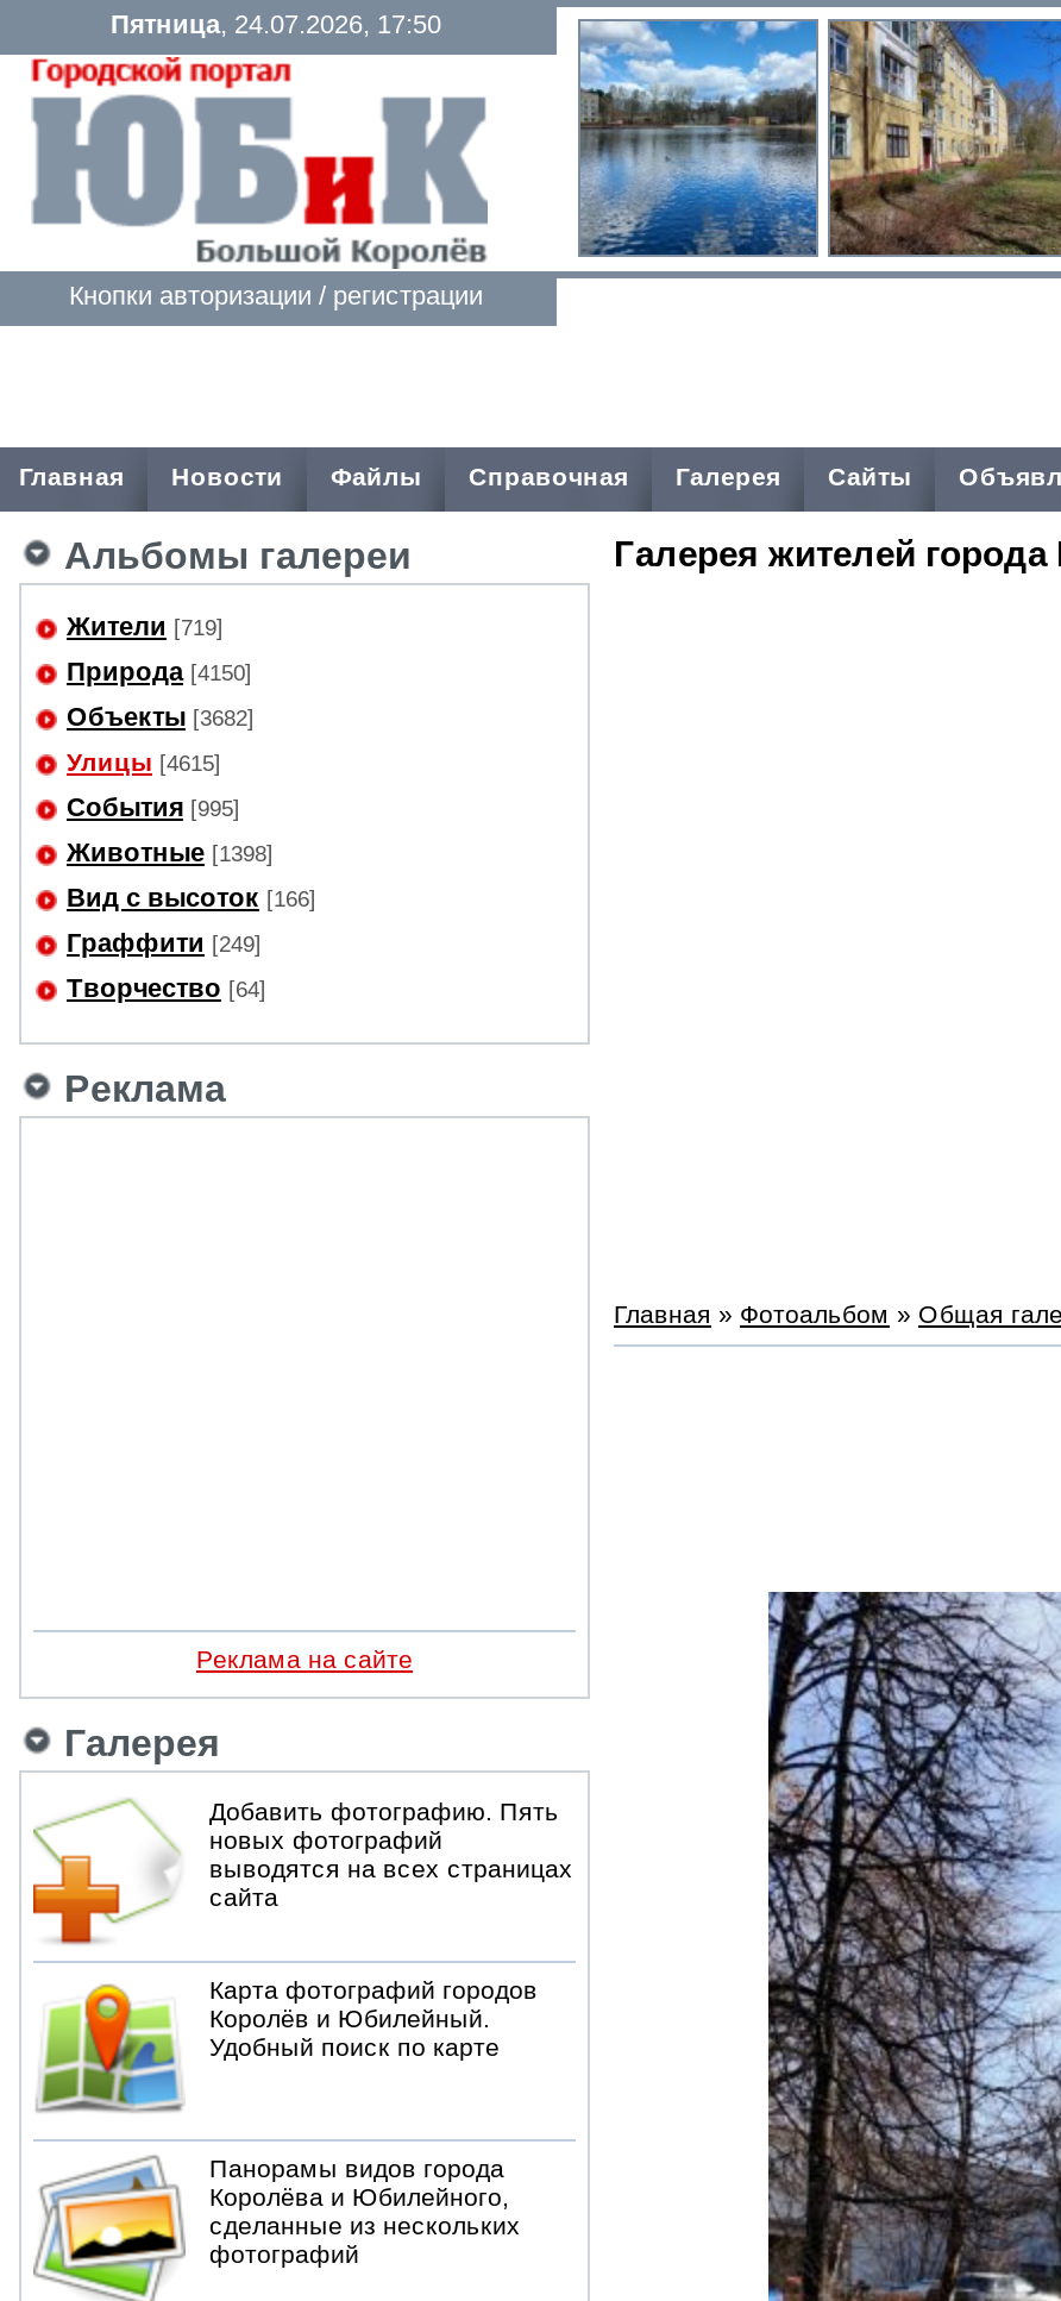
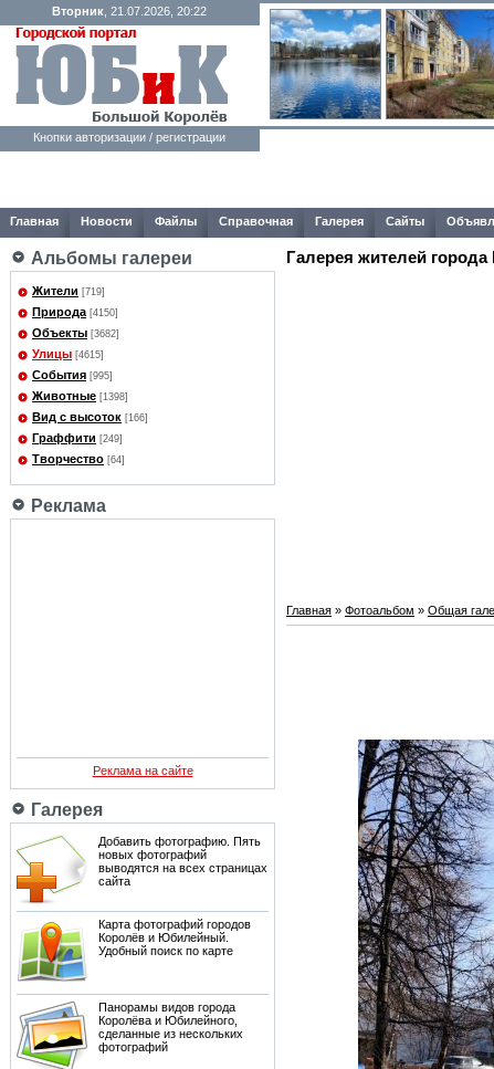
- Пятница, 24.07.2026, 17:50
+ Вторник, 21.07.2026, 20:22
